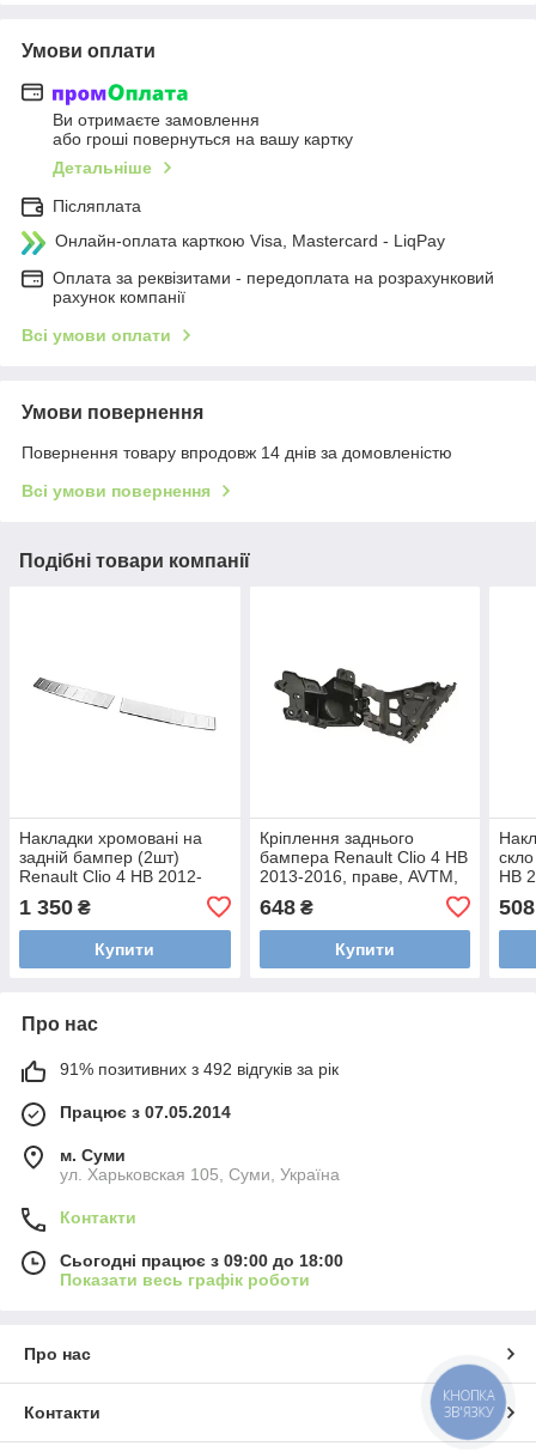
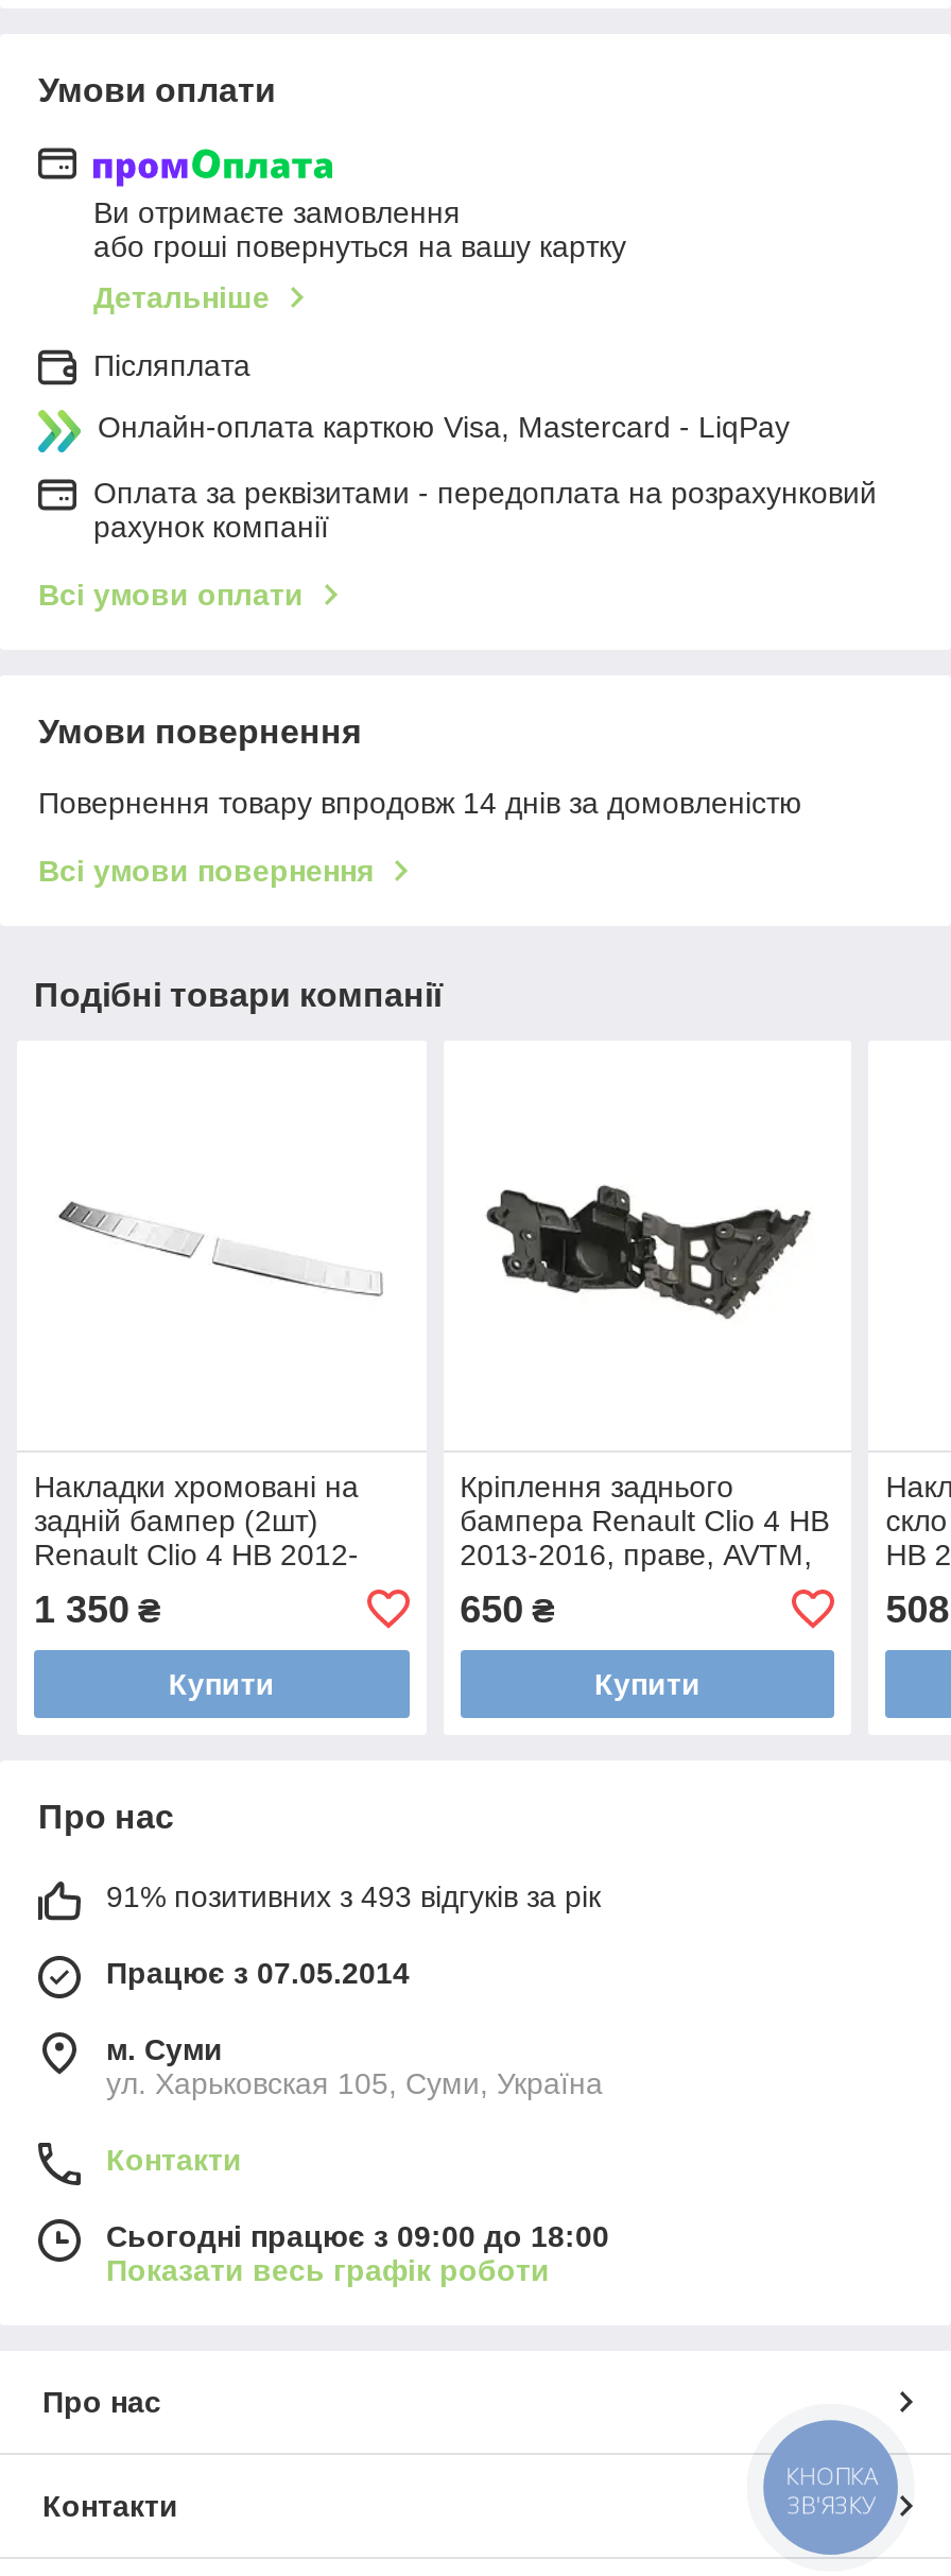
- 648 ₴
+ 650 ₴

- 91% позитивних з 492 відгуків за рік
+ 91% позитивних з 493 відгуків за рік
